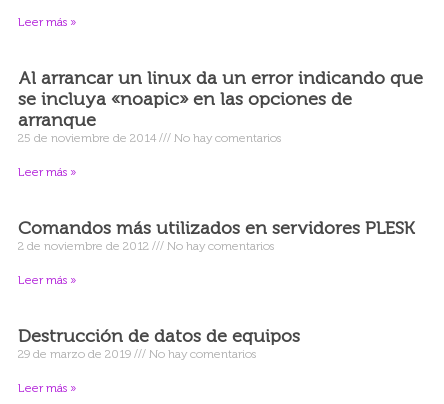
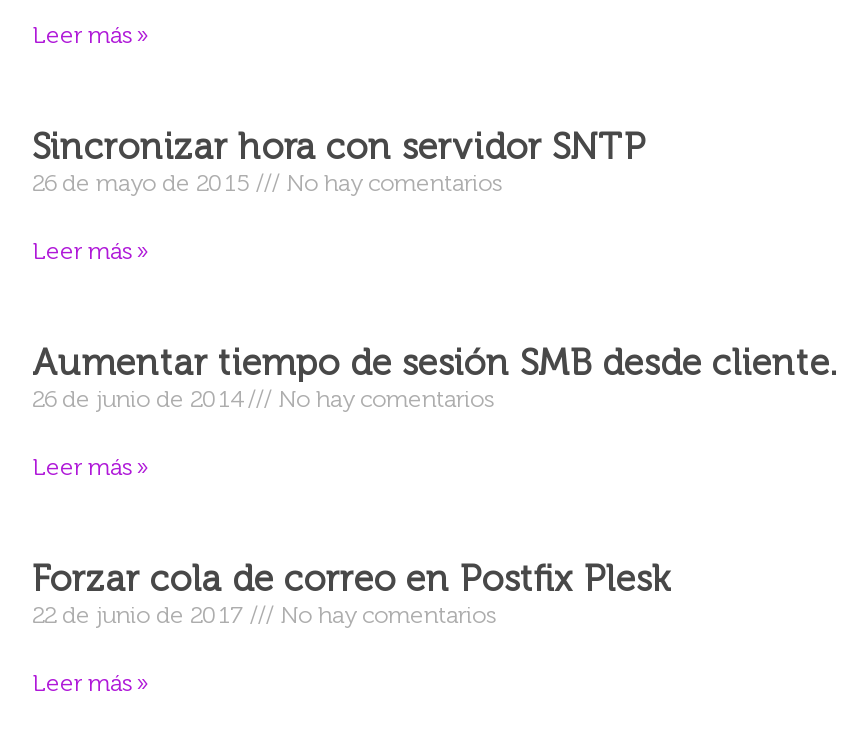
- Al arrancar un linux da un error indicando que
- se incluya «noapic» en las opciones de
- arranque
- 25 de noviembre de 2014
+ Sincronizar hora con servidor SNTP
+ 26 de mayo de 2015

- Comandos más utilizados en servidores PLESK
- 2 de noviembre de 2012
+ Aumentar tiempo de sesión SMB desde cliente.
+ 26 de junio de 2014

- Destrucción de datos de equipos
- 29 de marzo de 2019
+ Forzar cola de correo en Postfix Plesk
+ 22 de junio de 2017
